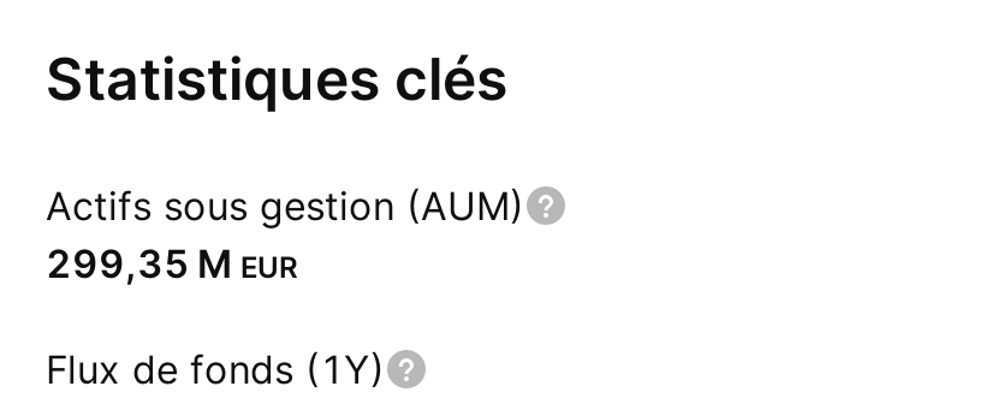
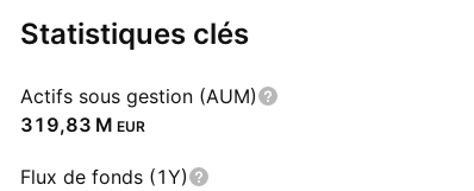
- 299,35 M EUR
+ 319,83 M EUR
